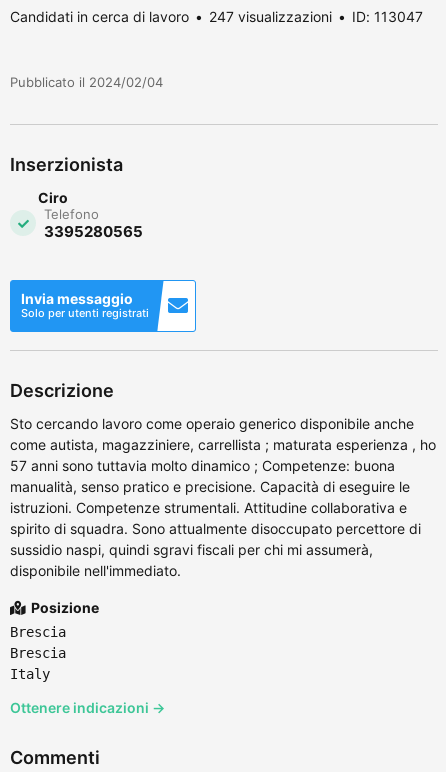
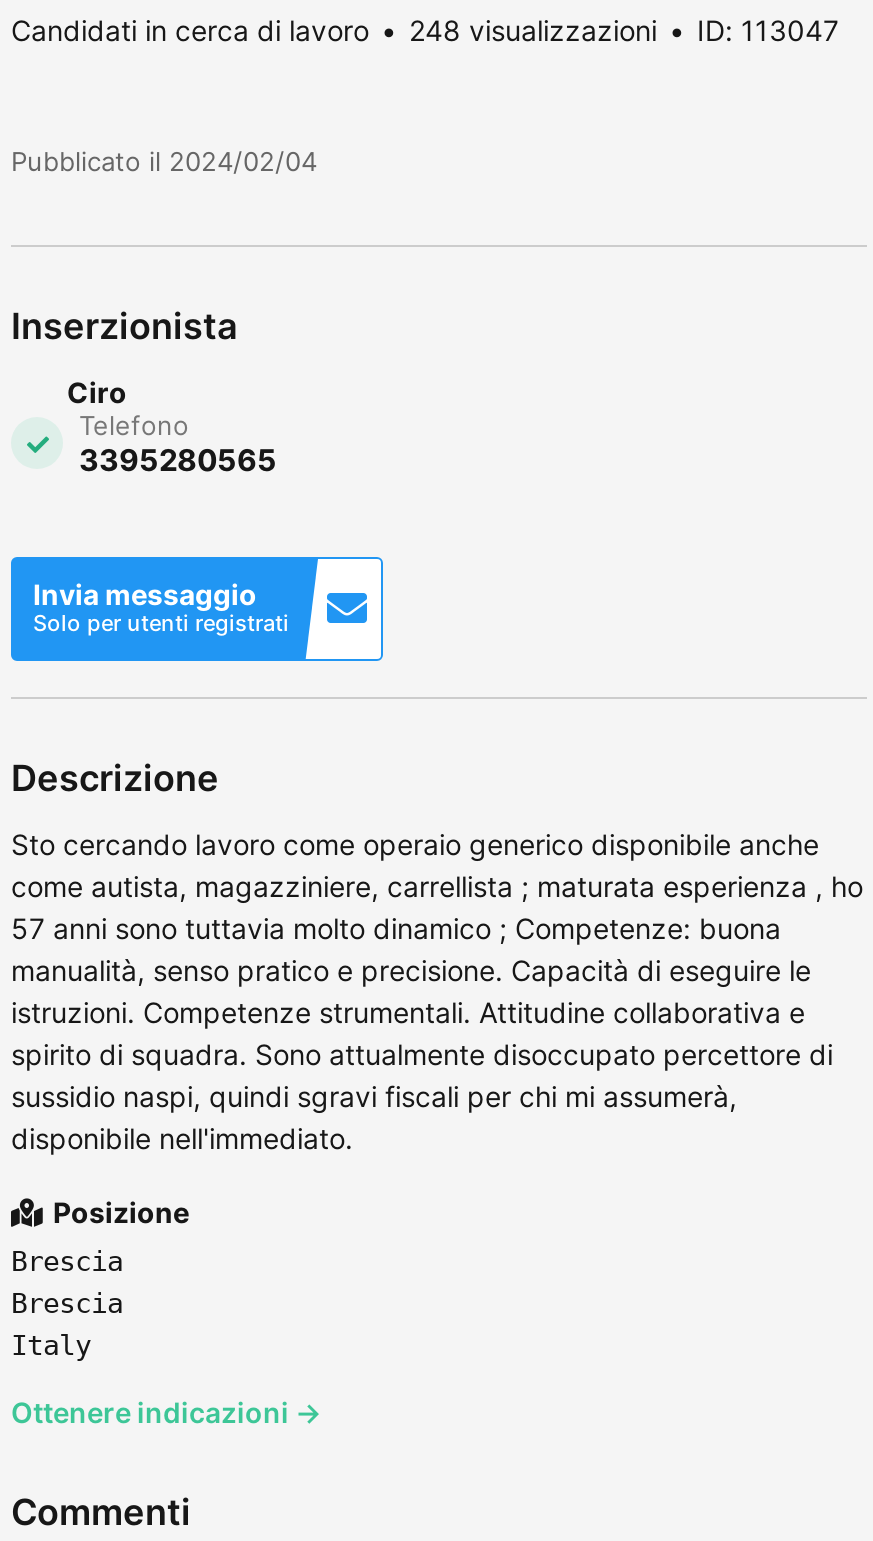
- 247 visualizzazioni
+ 248 visualizzazioni
